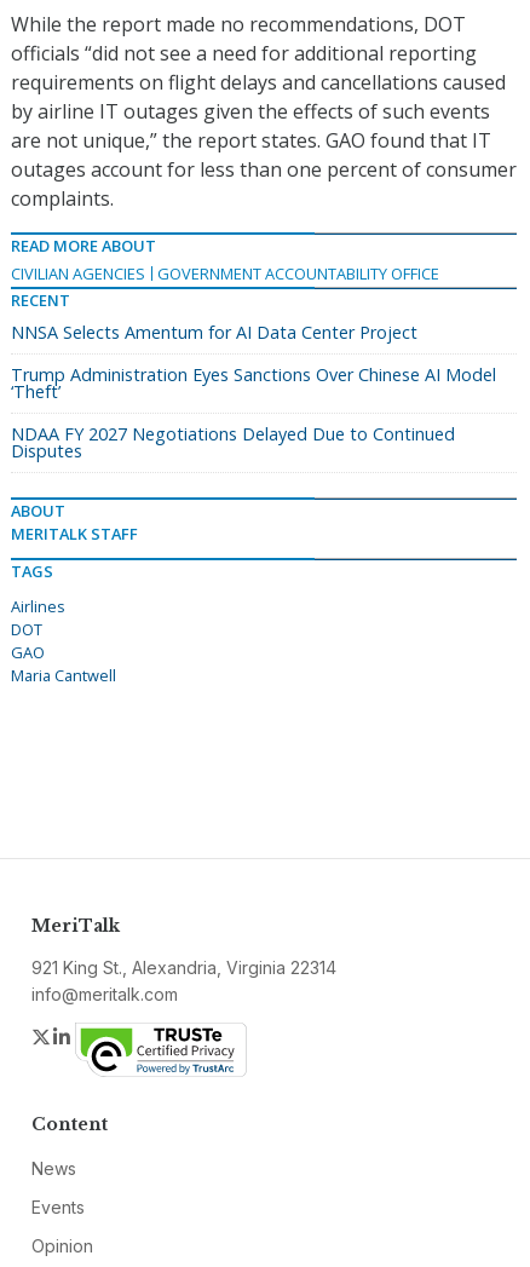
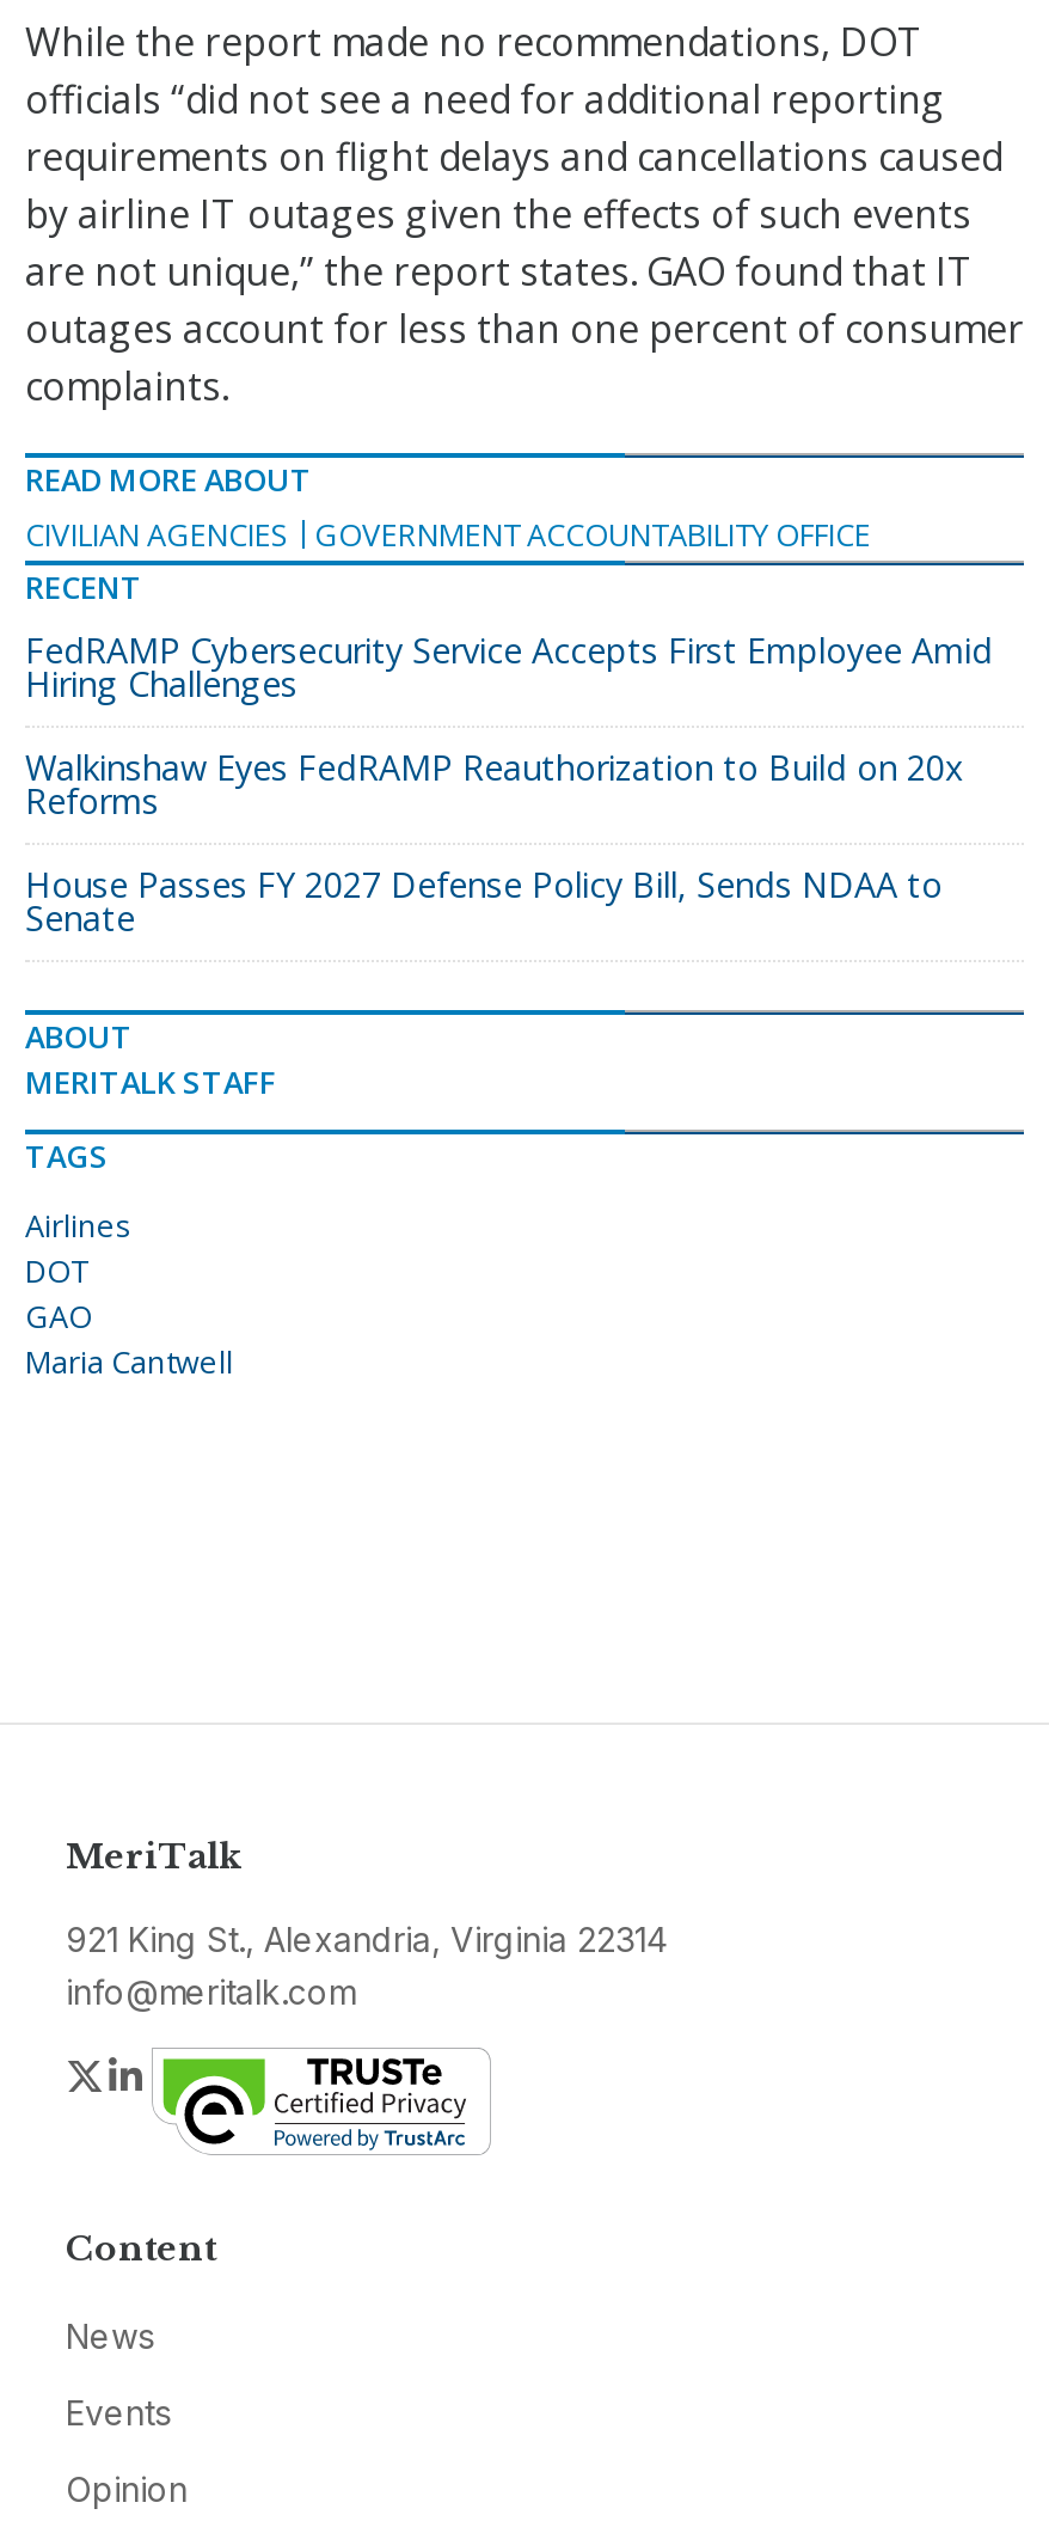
- NNSA Selects Amentum for AI Data Center Project
+ FedRAMP Cybersecurity Service Accepts First Employee Amid
+ Hiring Challenges

- Trump Administration Eyes Sanctions Over Chinese AI Model
- ‘Theft’
+ Walkinshaw Eyes FedRAMP Reauthorization to Build on 20x
+ Reforms

- NDAA FY 2027 Negotiations Delayed Due to Continued
- Disputes
+ House Passes FY 2027 Defense Policy Bill, Sends NDAA to
+ Senate
